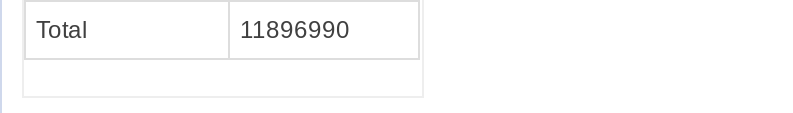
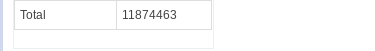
- 11896990
+ 11874463
